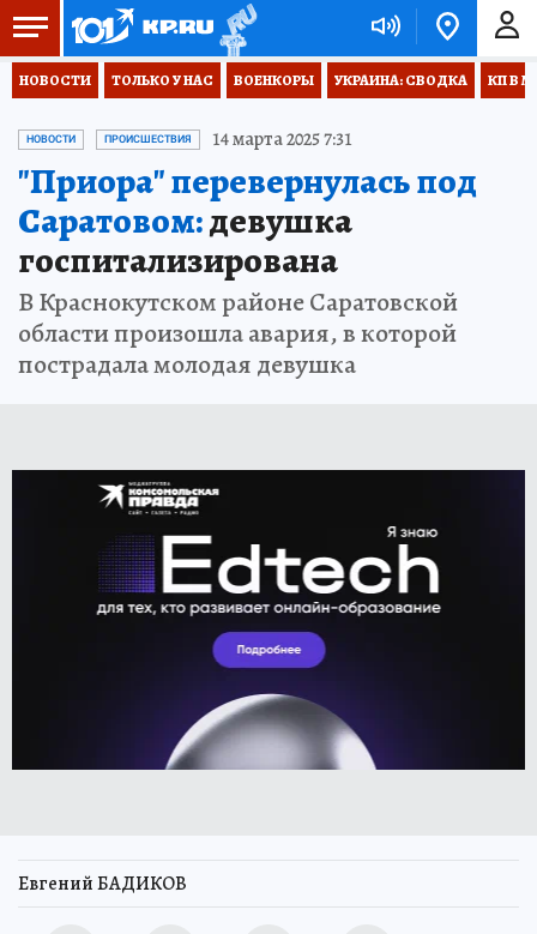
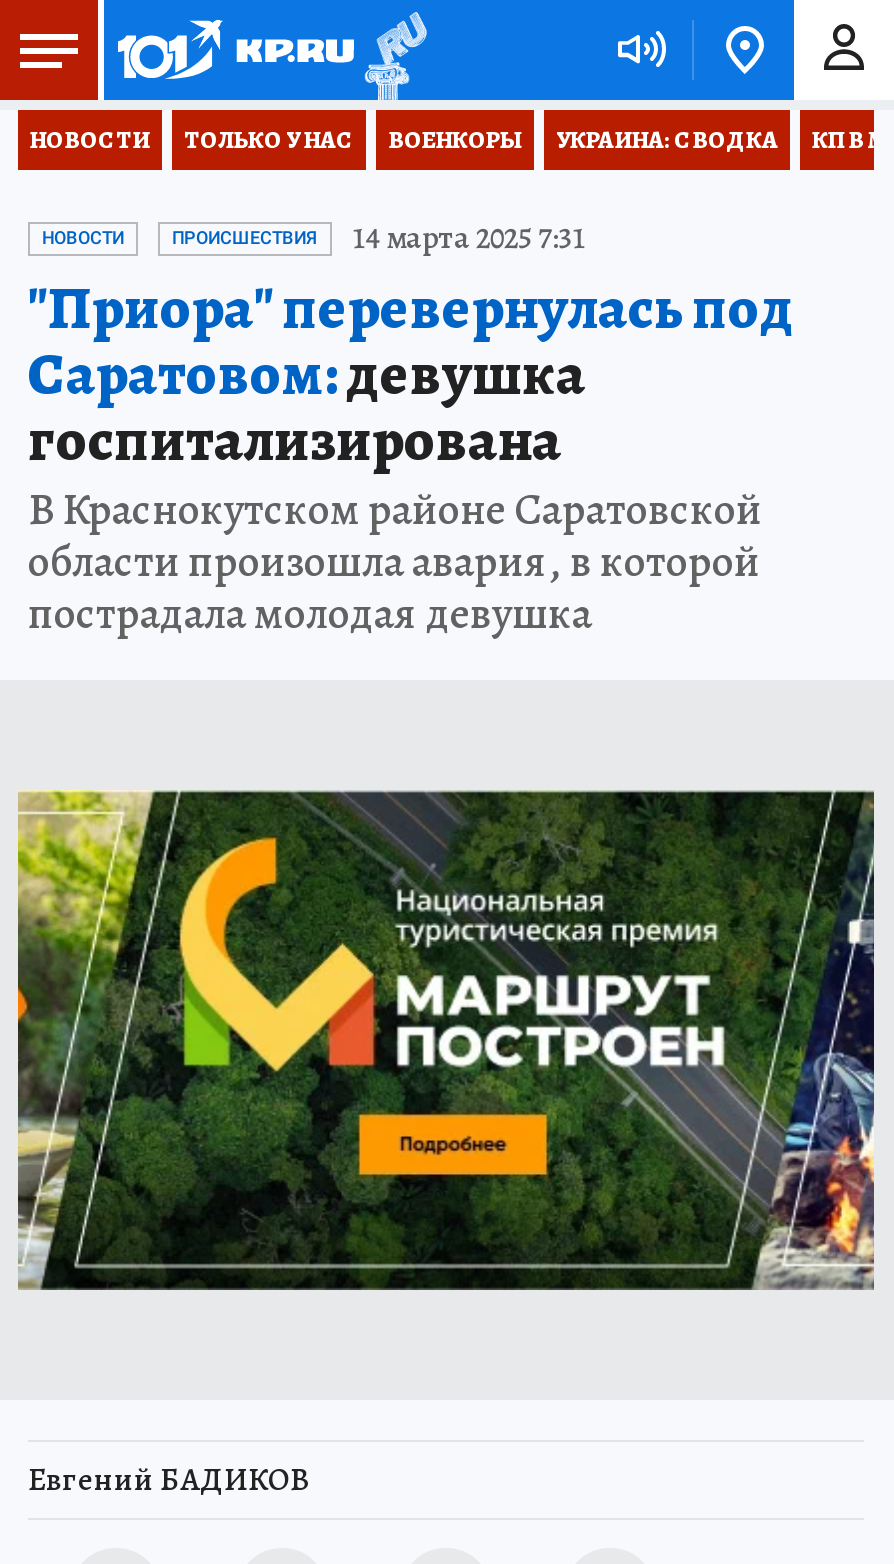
- [image]
+ [image]
